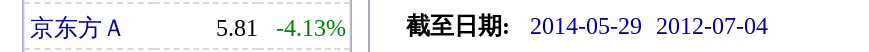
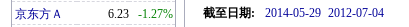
- 5.81
+ 6.23

- -4.13%
+ -1.27%
